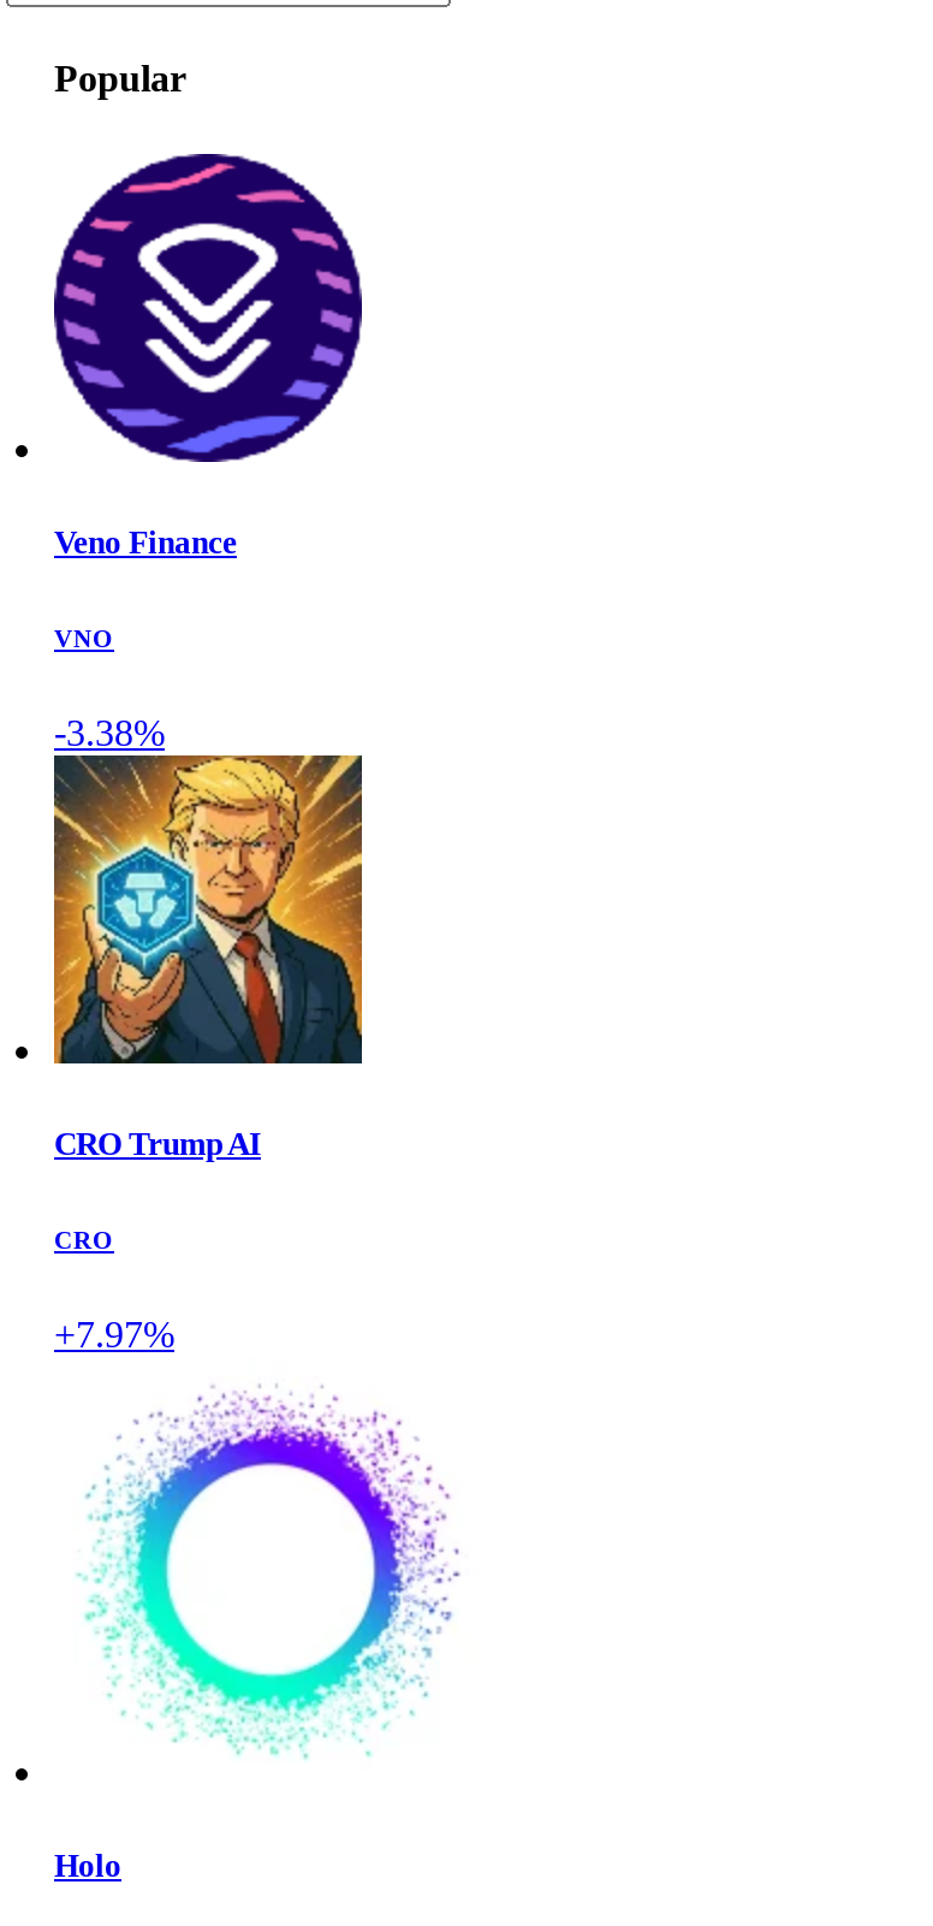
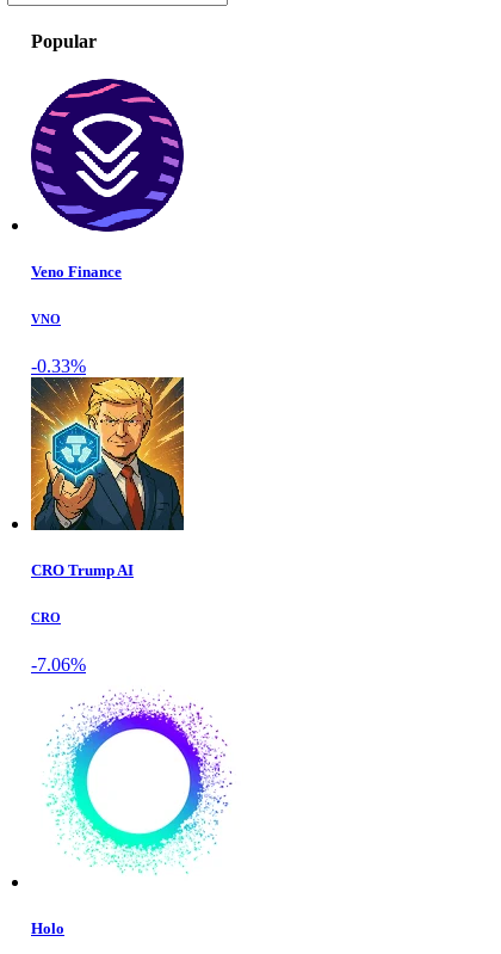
- -3.38%
+ -0.33%

- +7.97%
+ -7.06%
